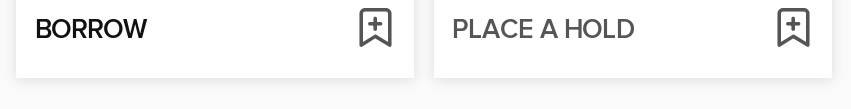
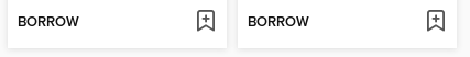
- PLACE A HOLD
+ BORROW
